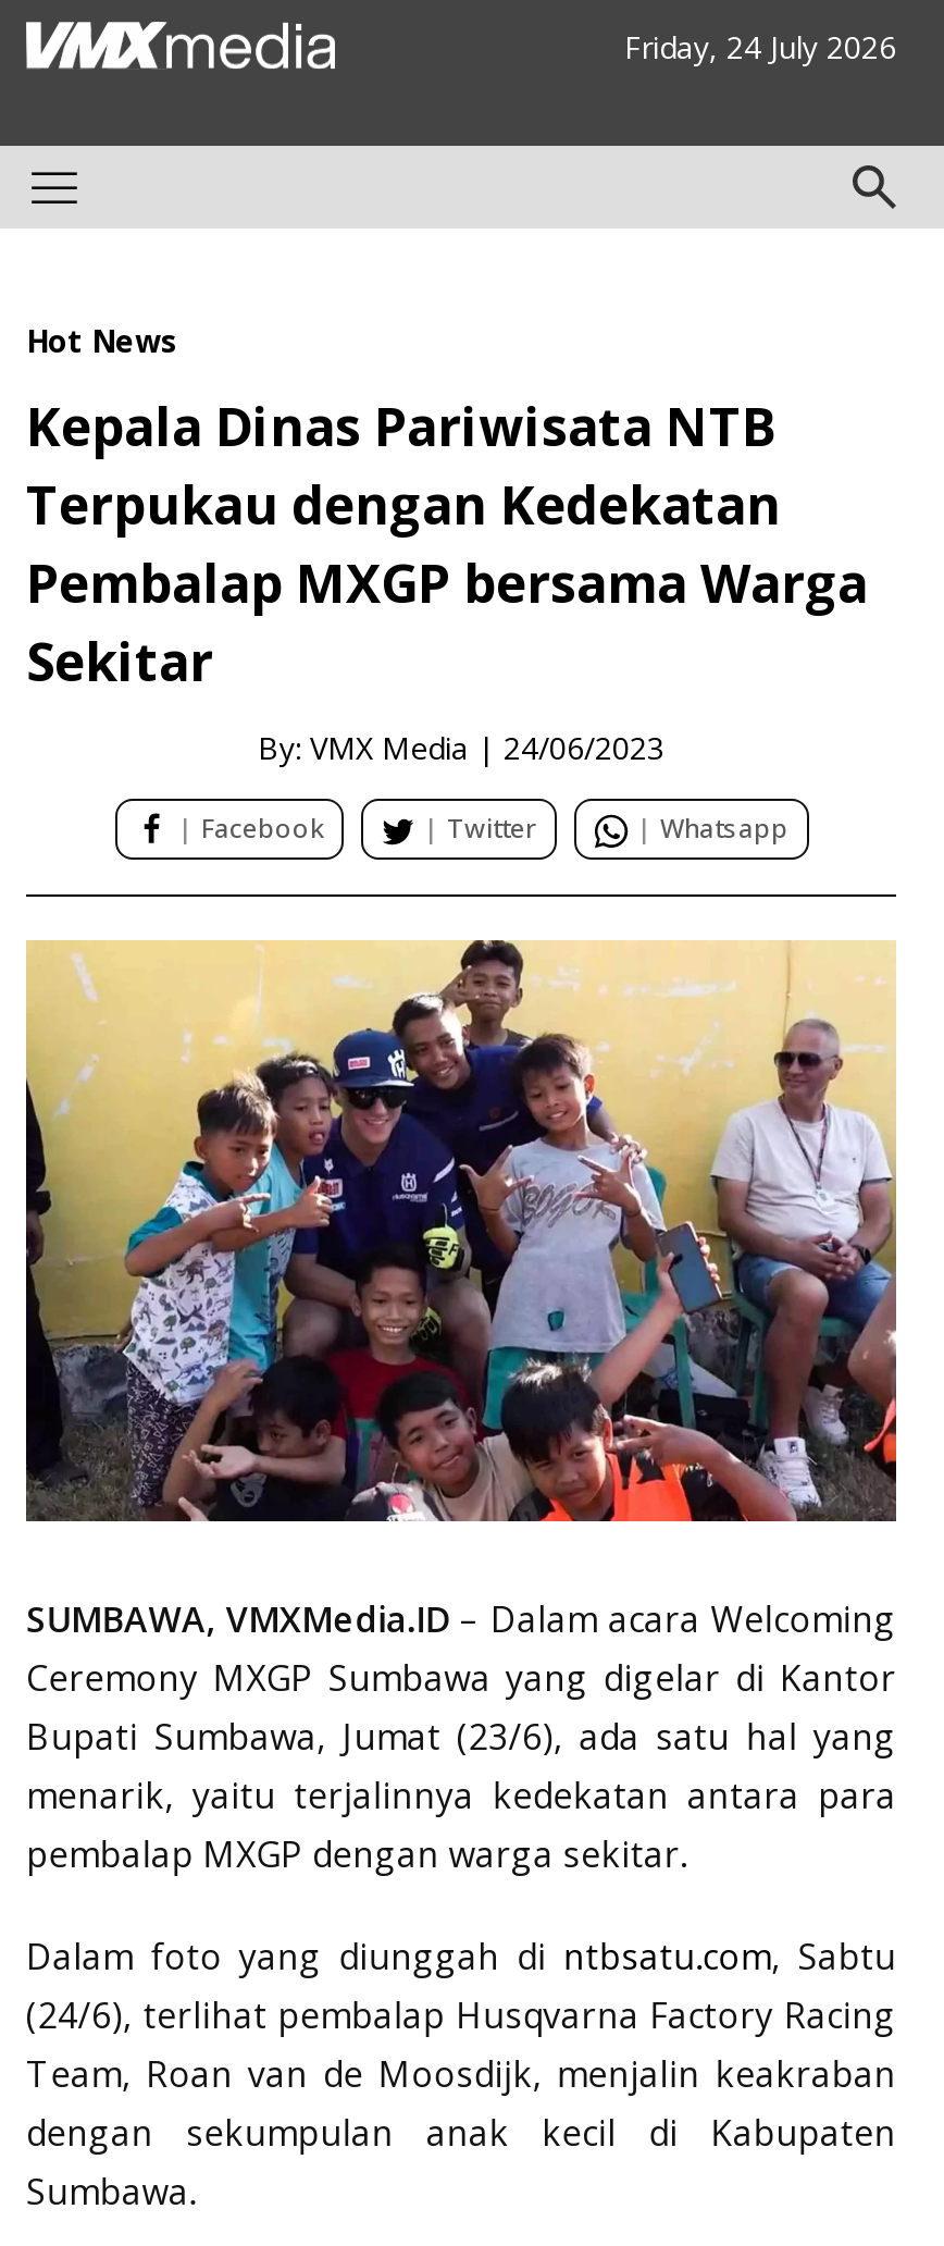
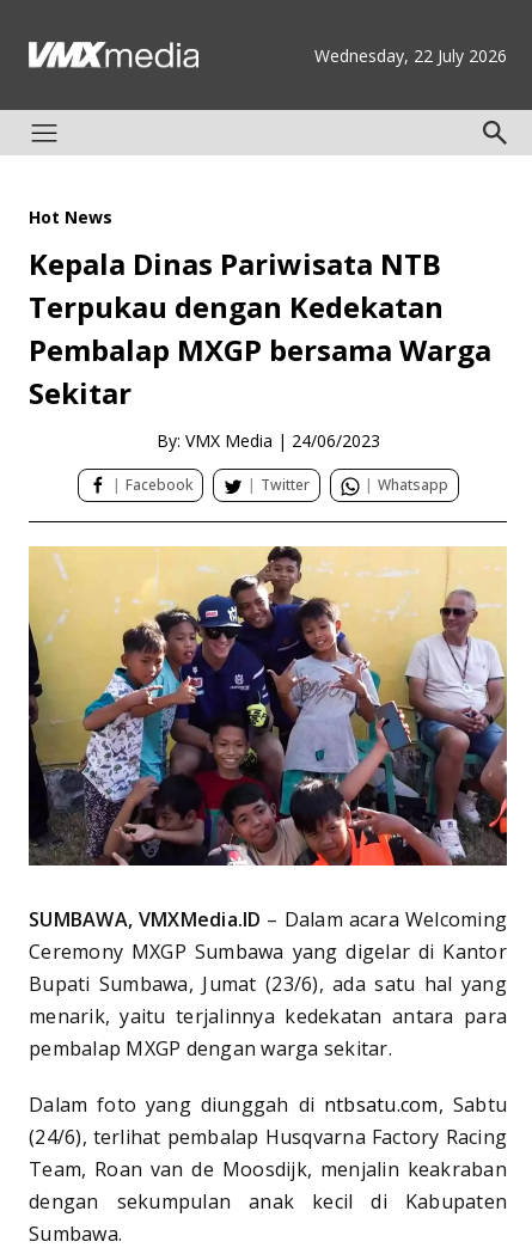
- Friday, 24 July 2026
+ Wednesday, 22 July 2026
